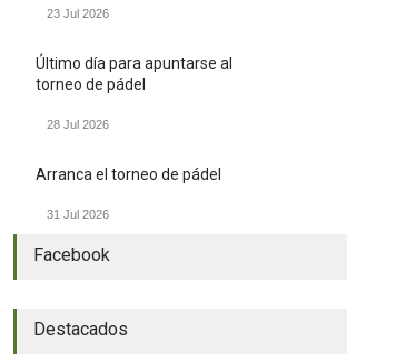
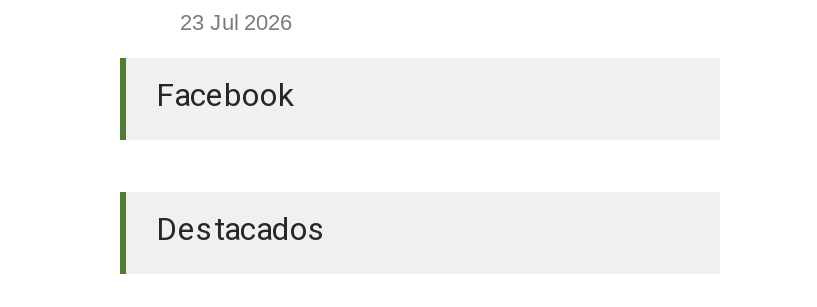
- Último día para apuntarse al
- torneo de pádel
- 28 Jul 2026
- Arranca el torneo de pádel
- 31 Jul 2026
